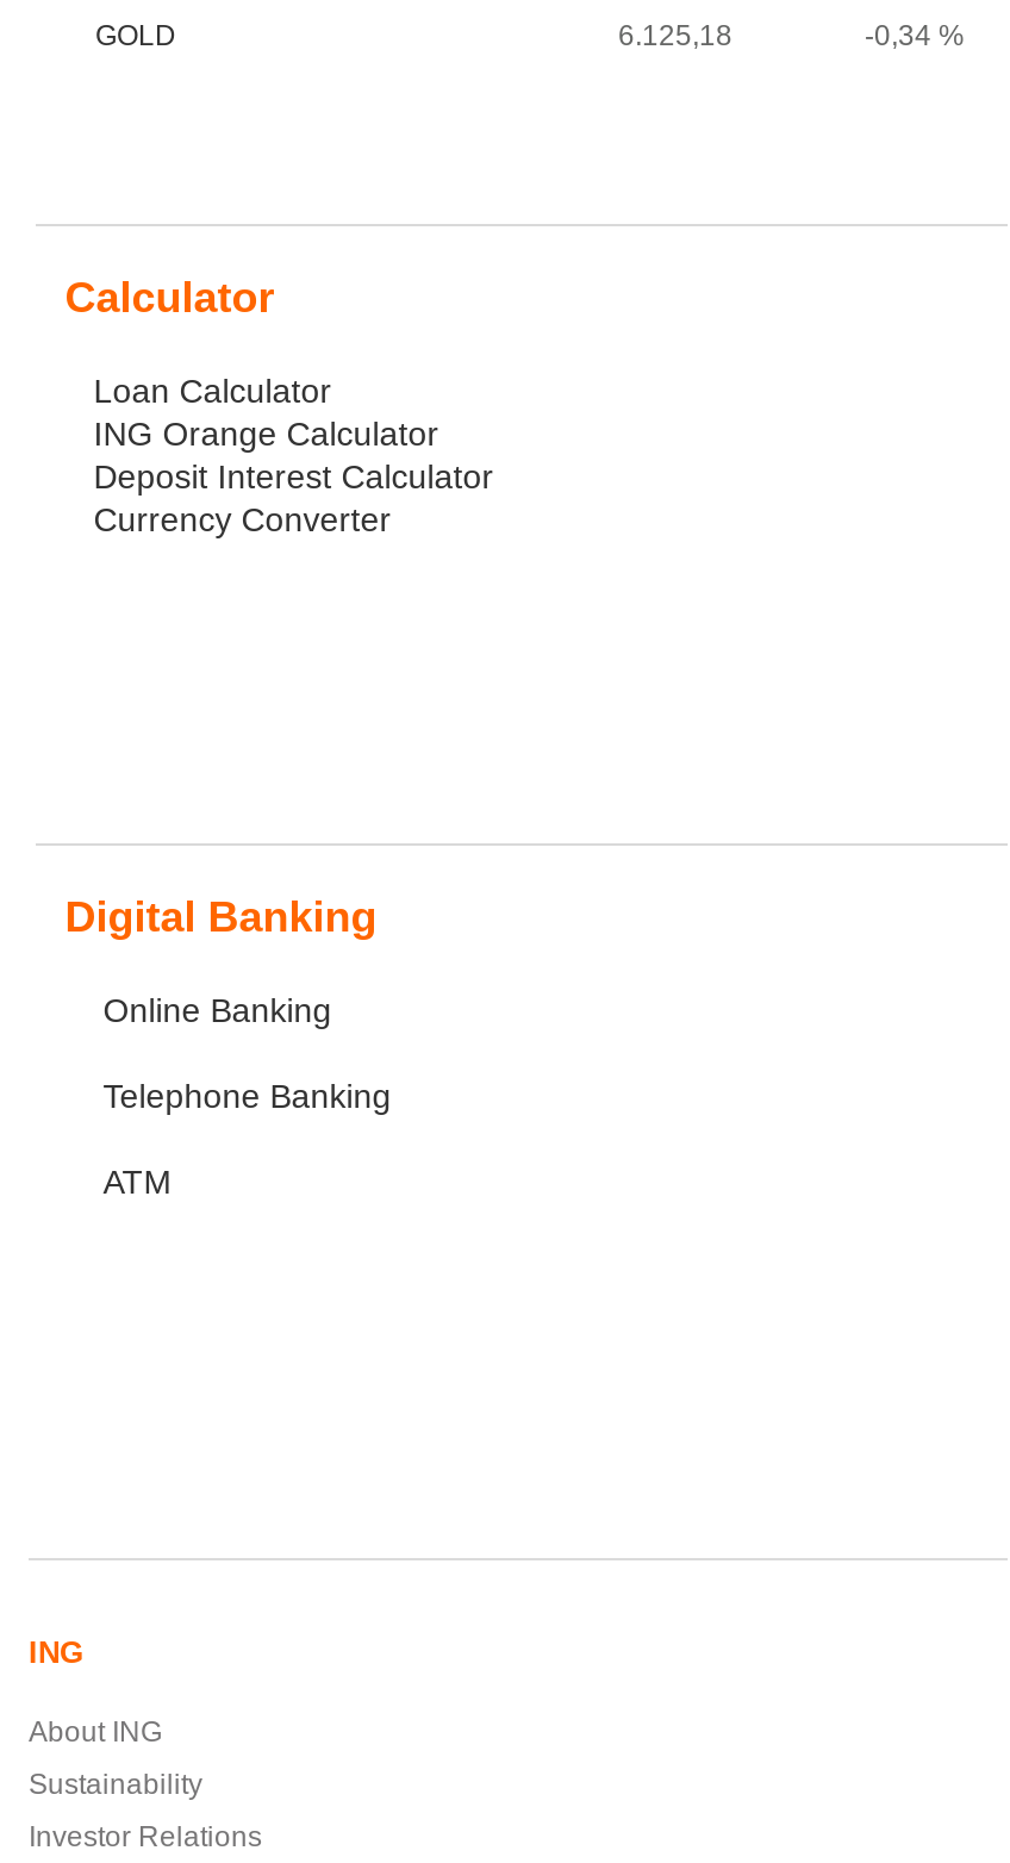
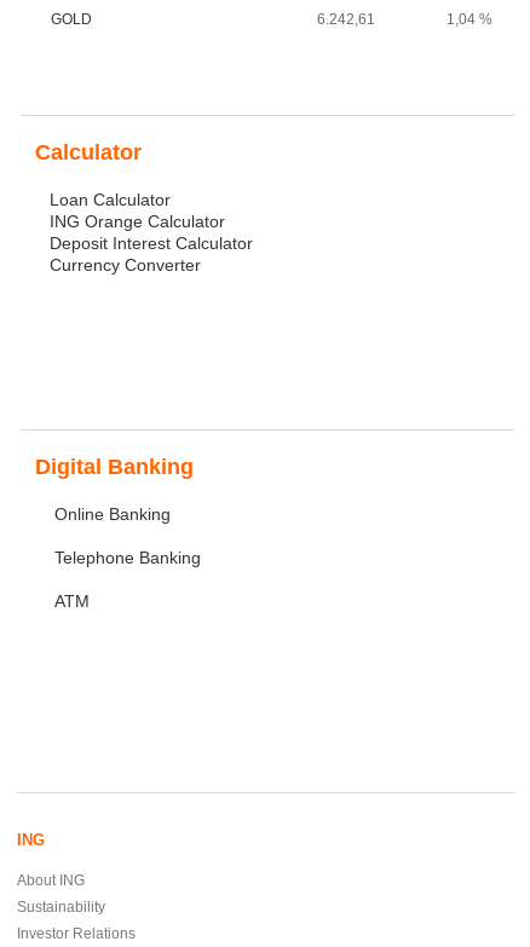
- 6.125,18
+ 6.242,61

- -0,34 %
+ 1,04 %
